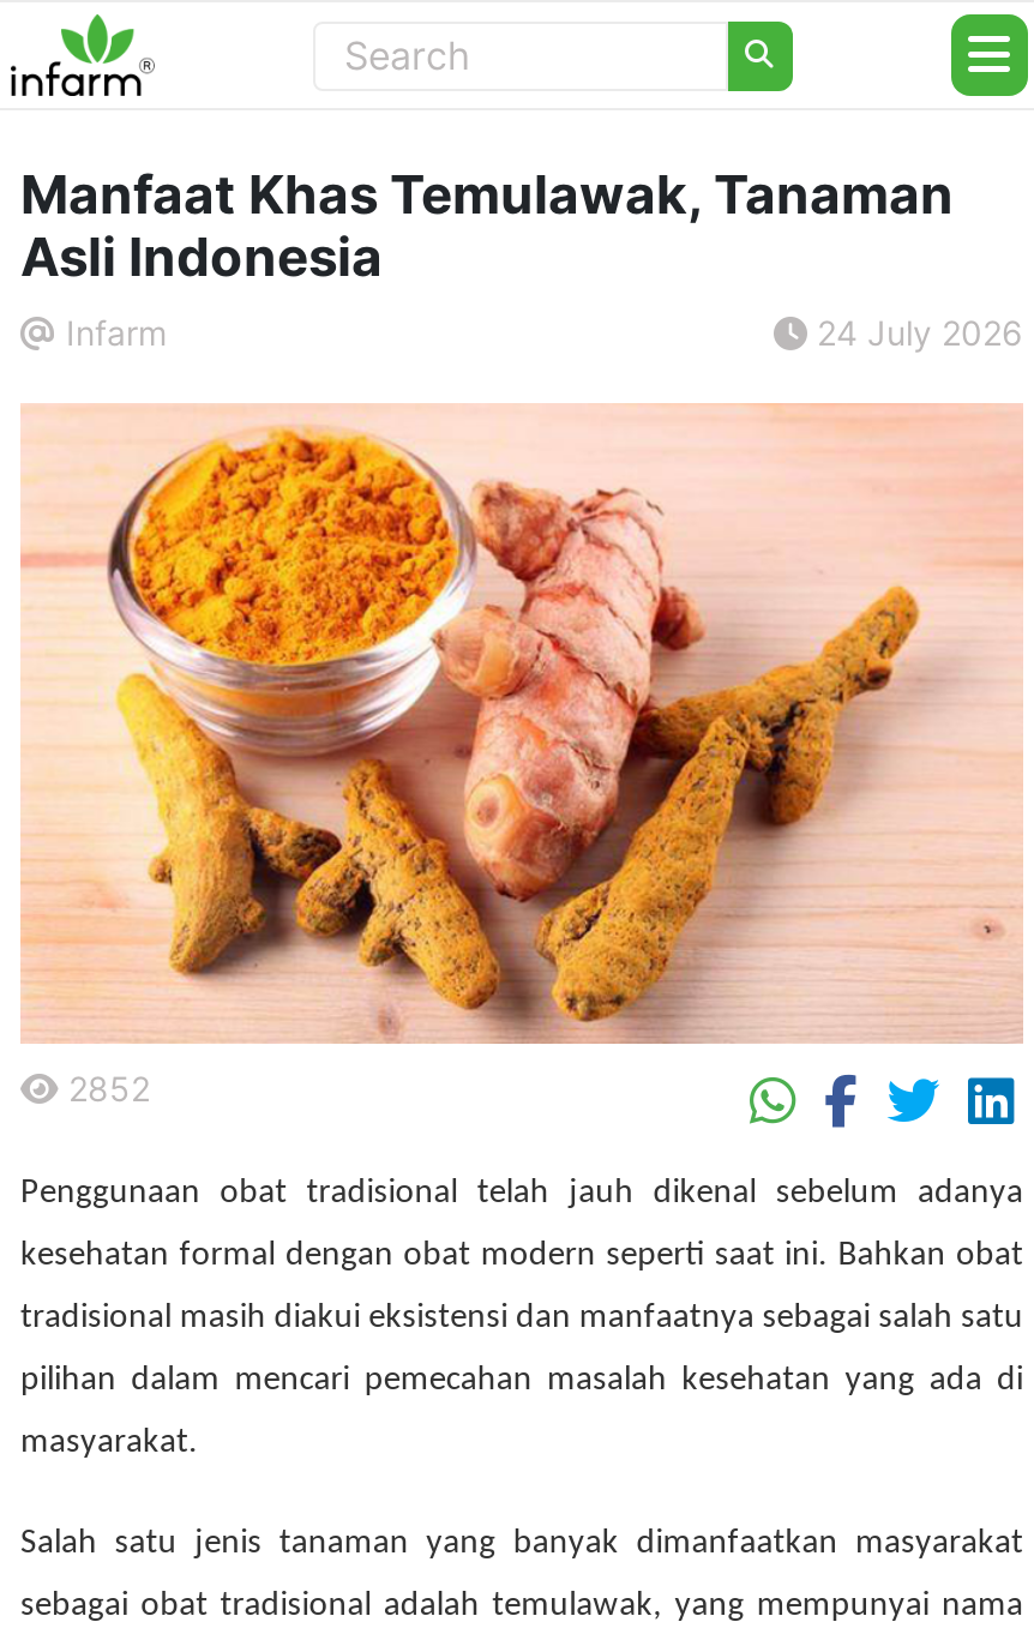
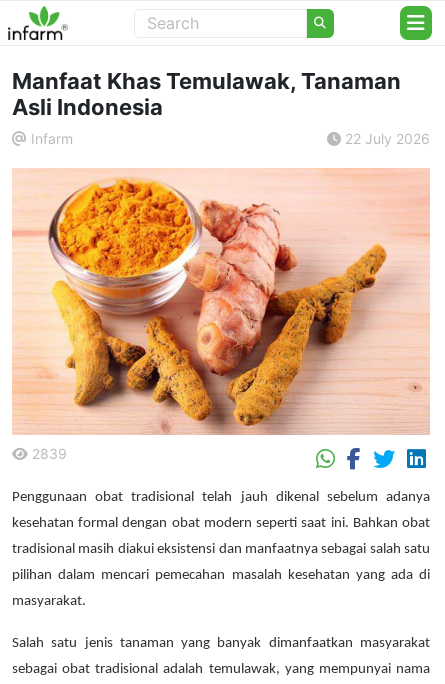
- 24 July 2026
+ 22 July 2026

- 2852
+ 2839
